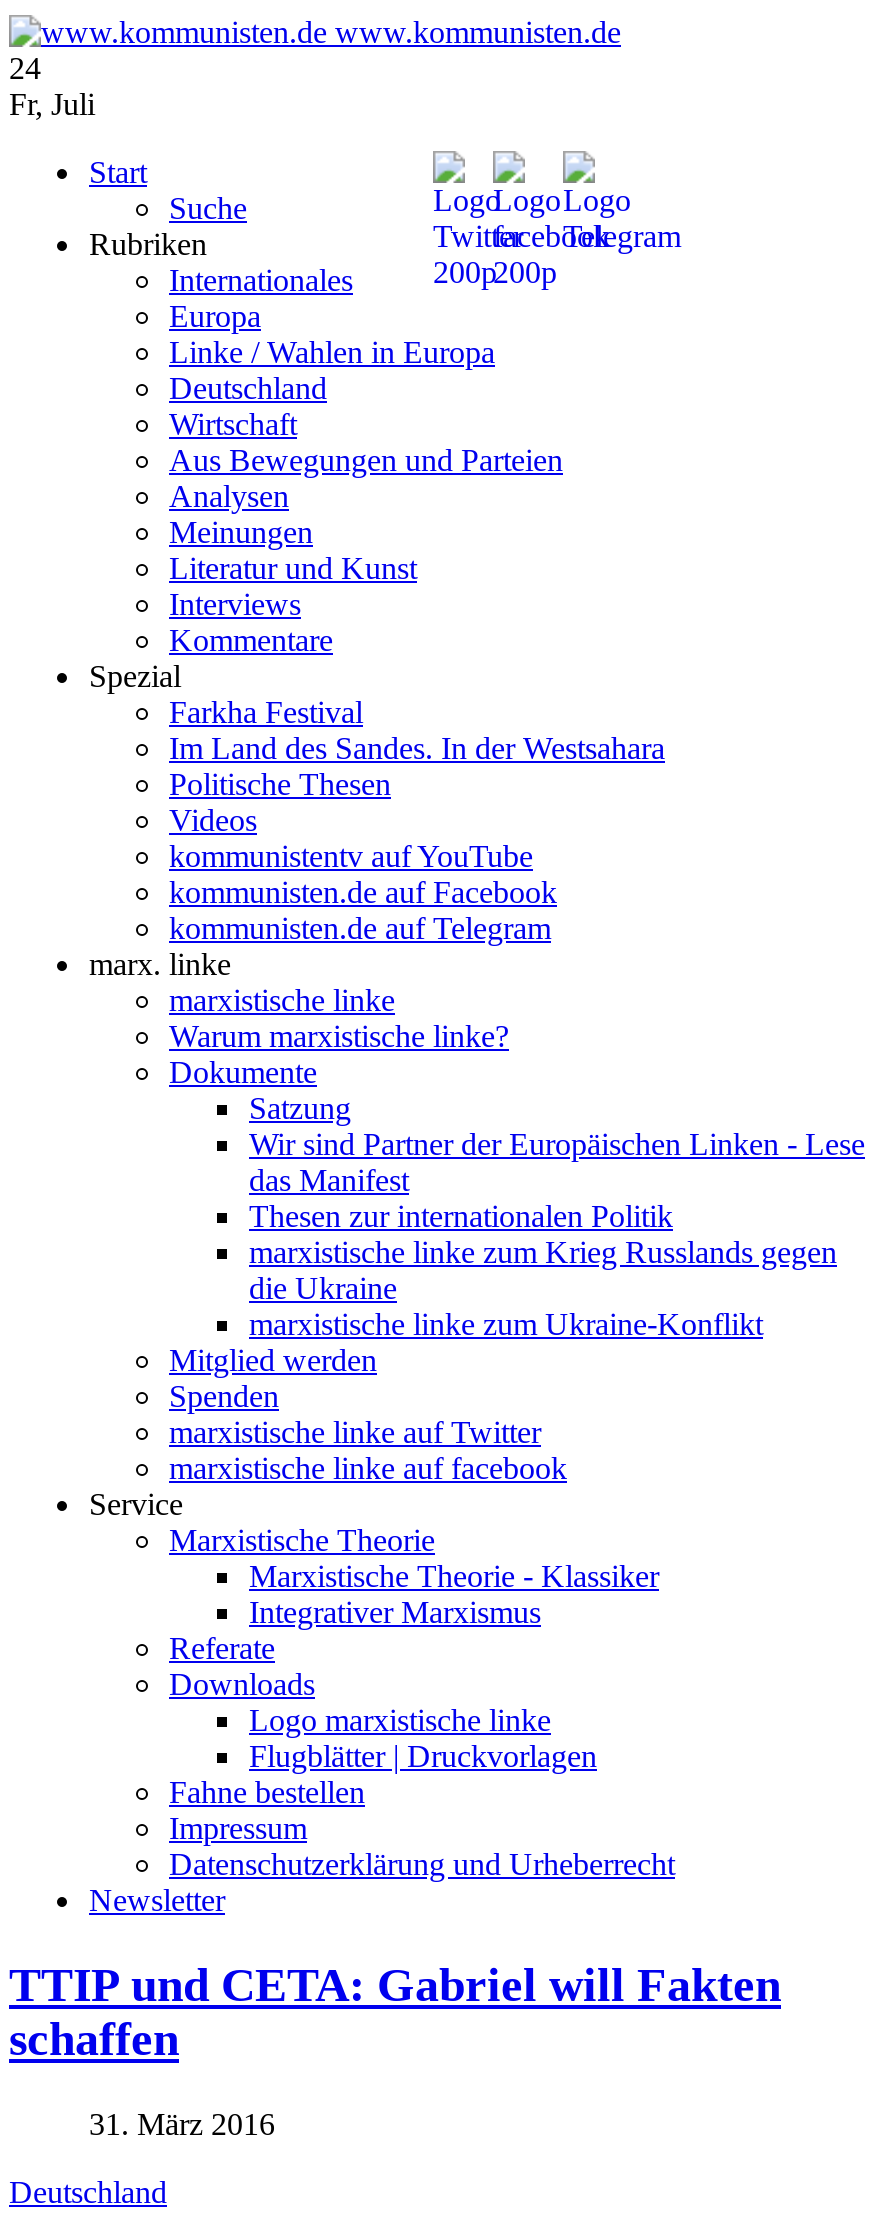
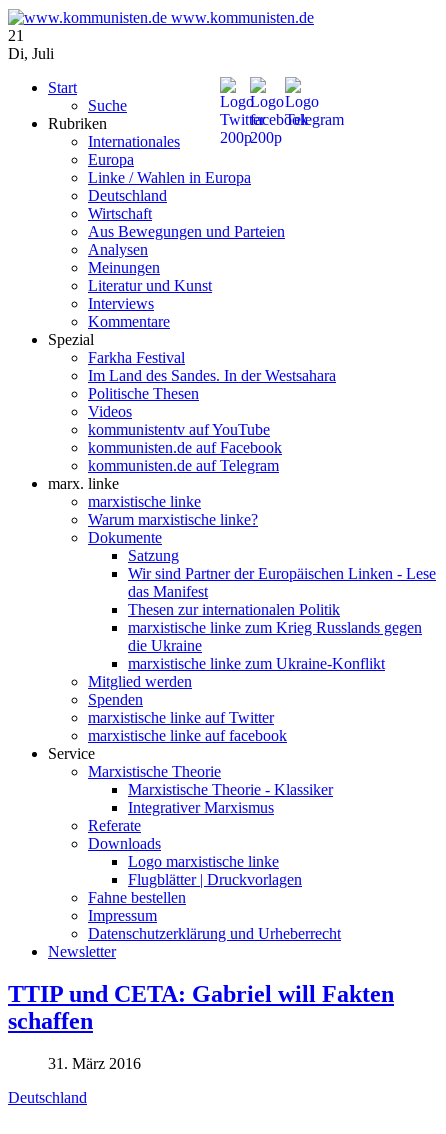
- 24
+ 21

- Fr, Juli
+ Di, Juli
